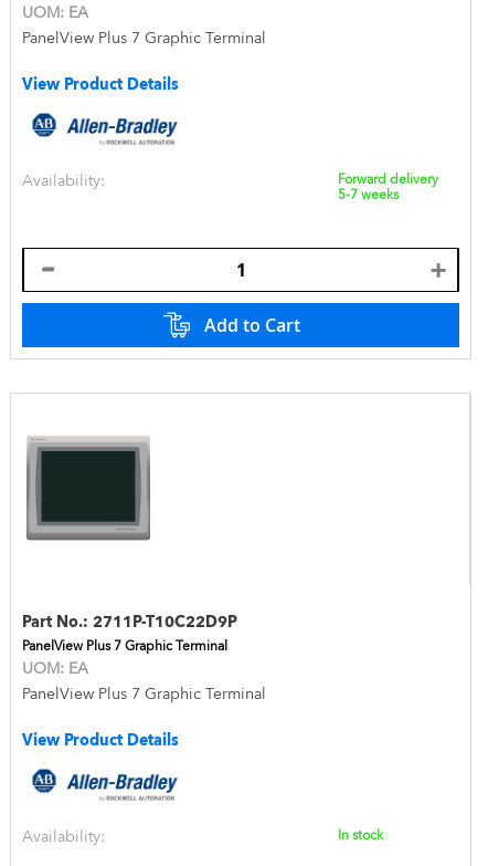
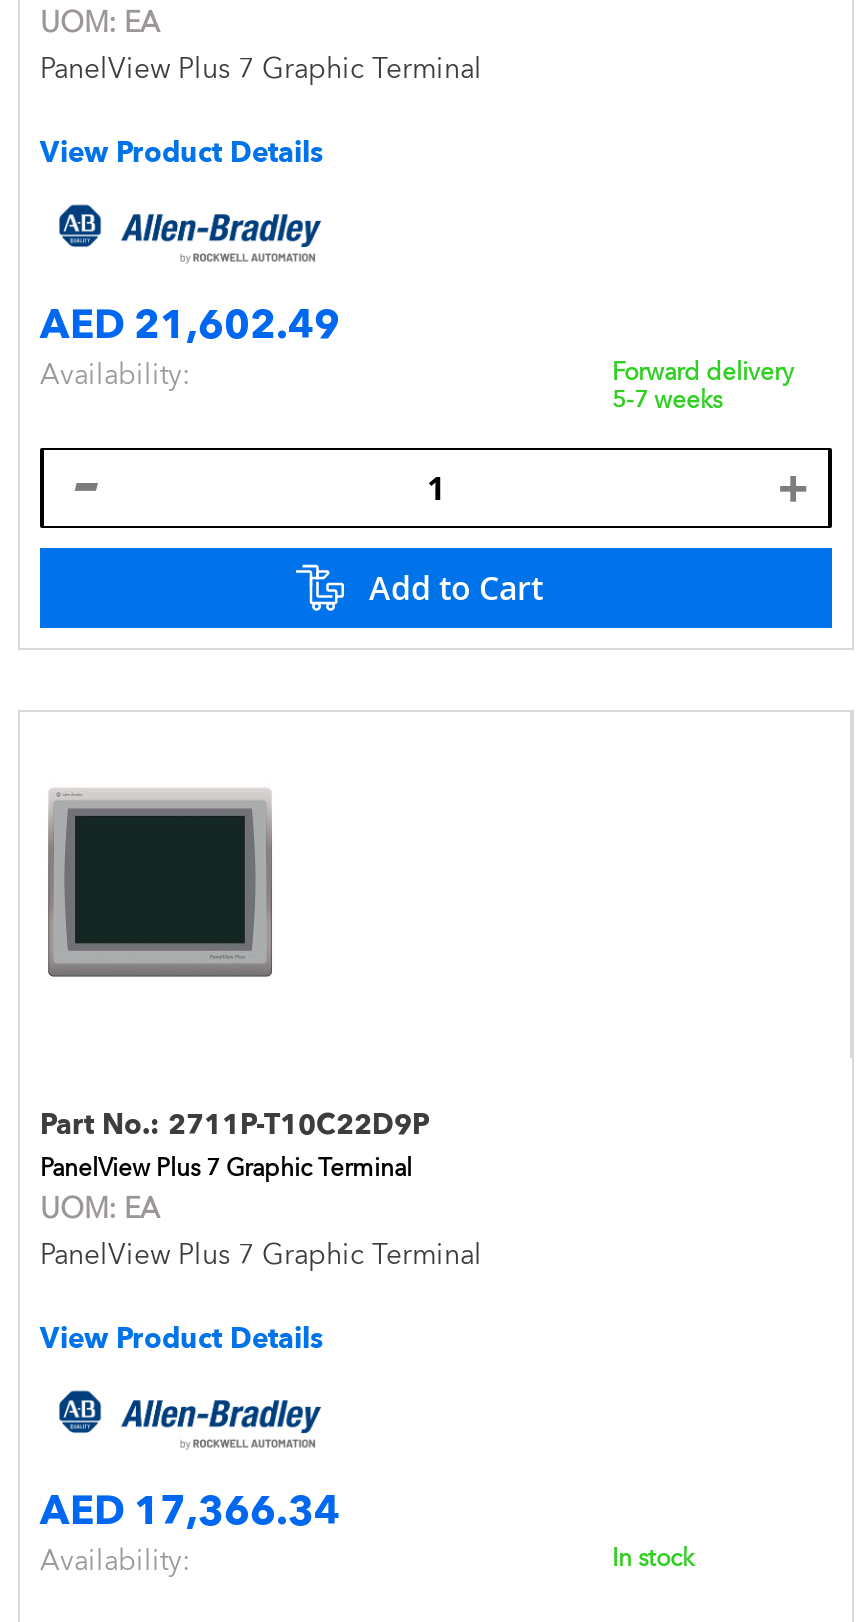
+ AED 21,602.49

+ AED 17,366.34
